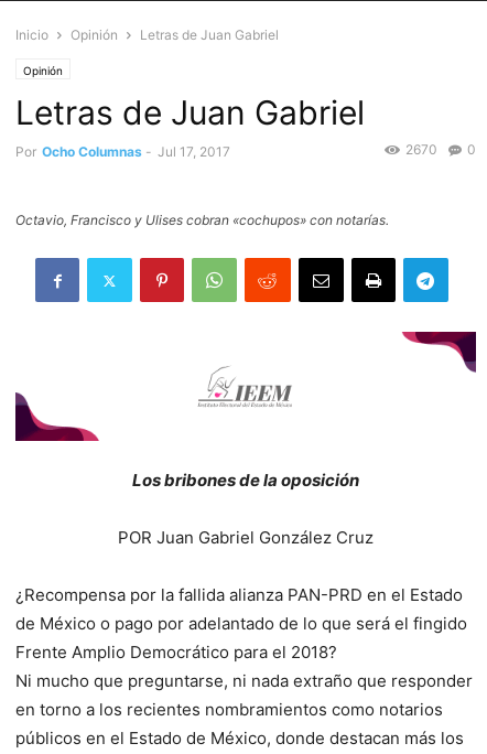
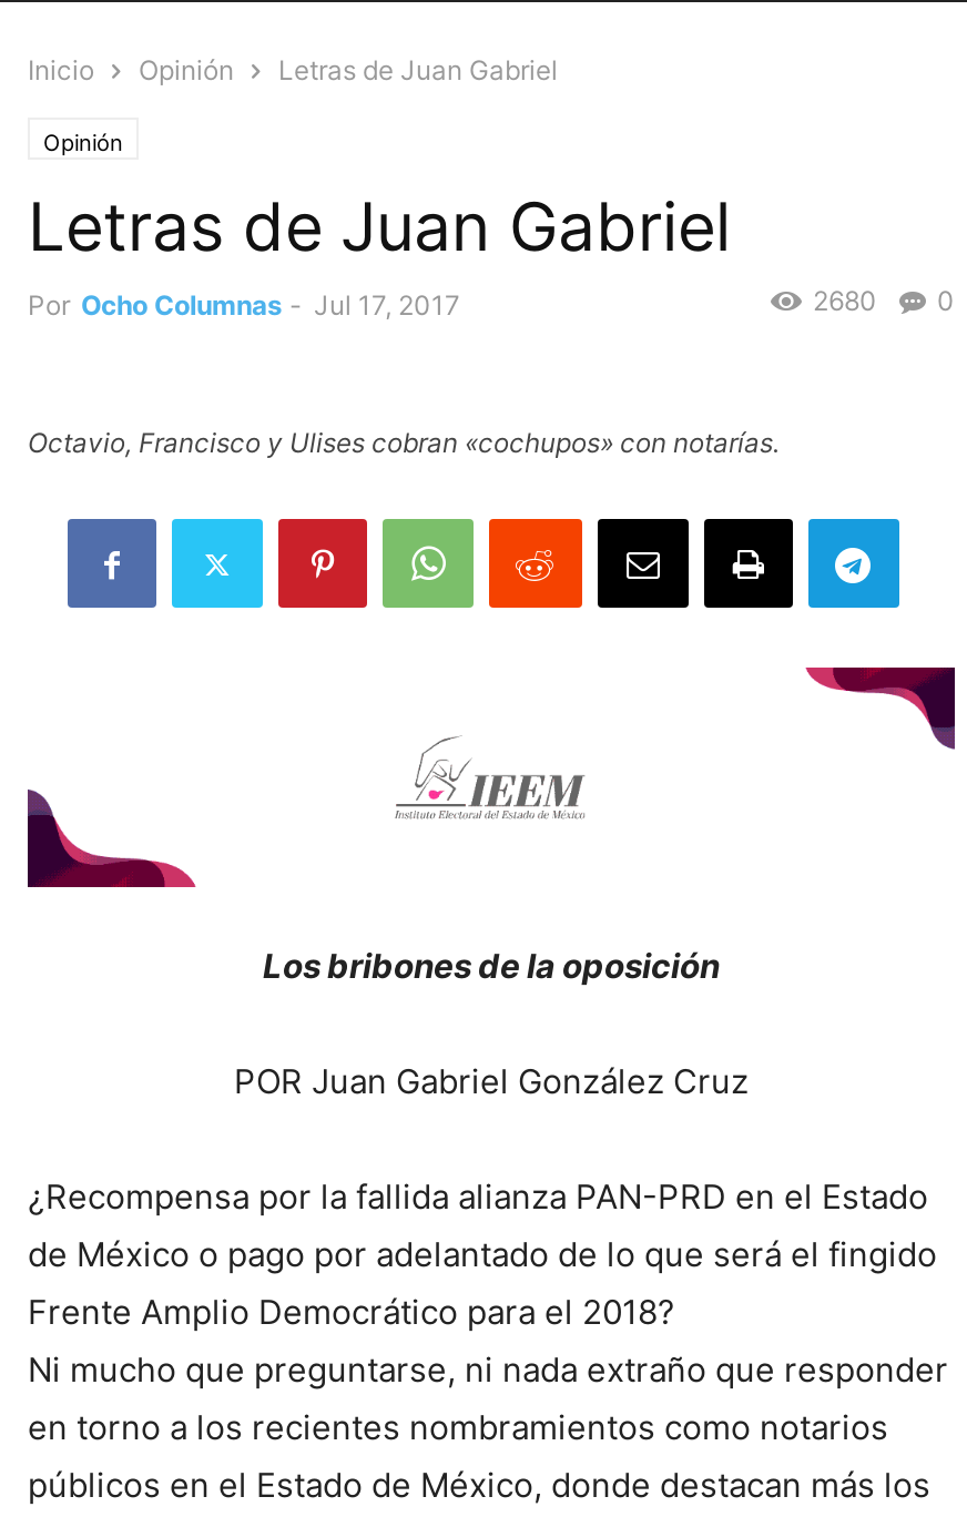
- 2670 0
+ 2680 0
